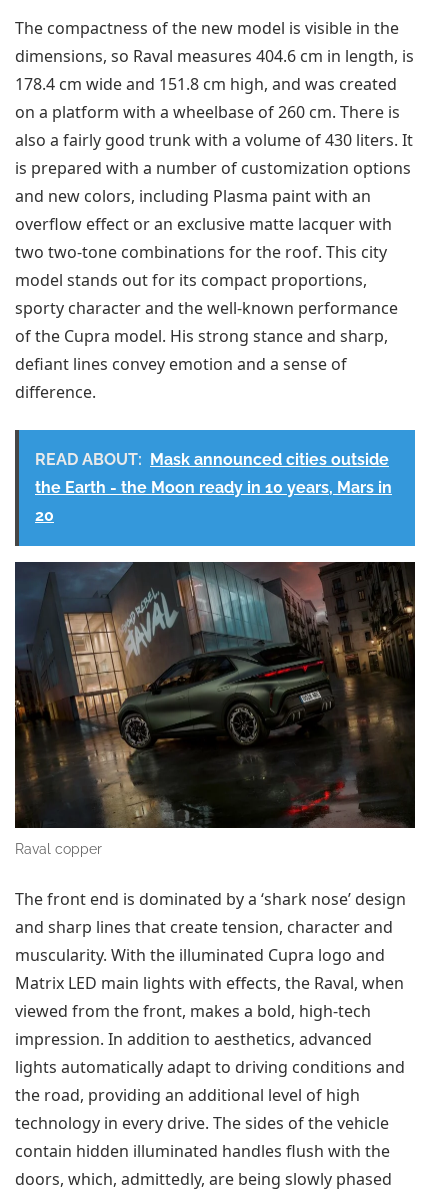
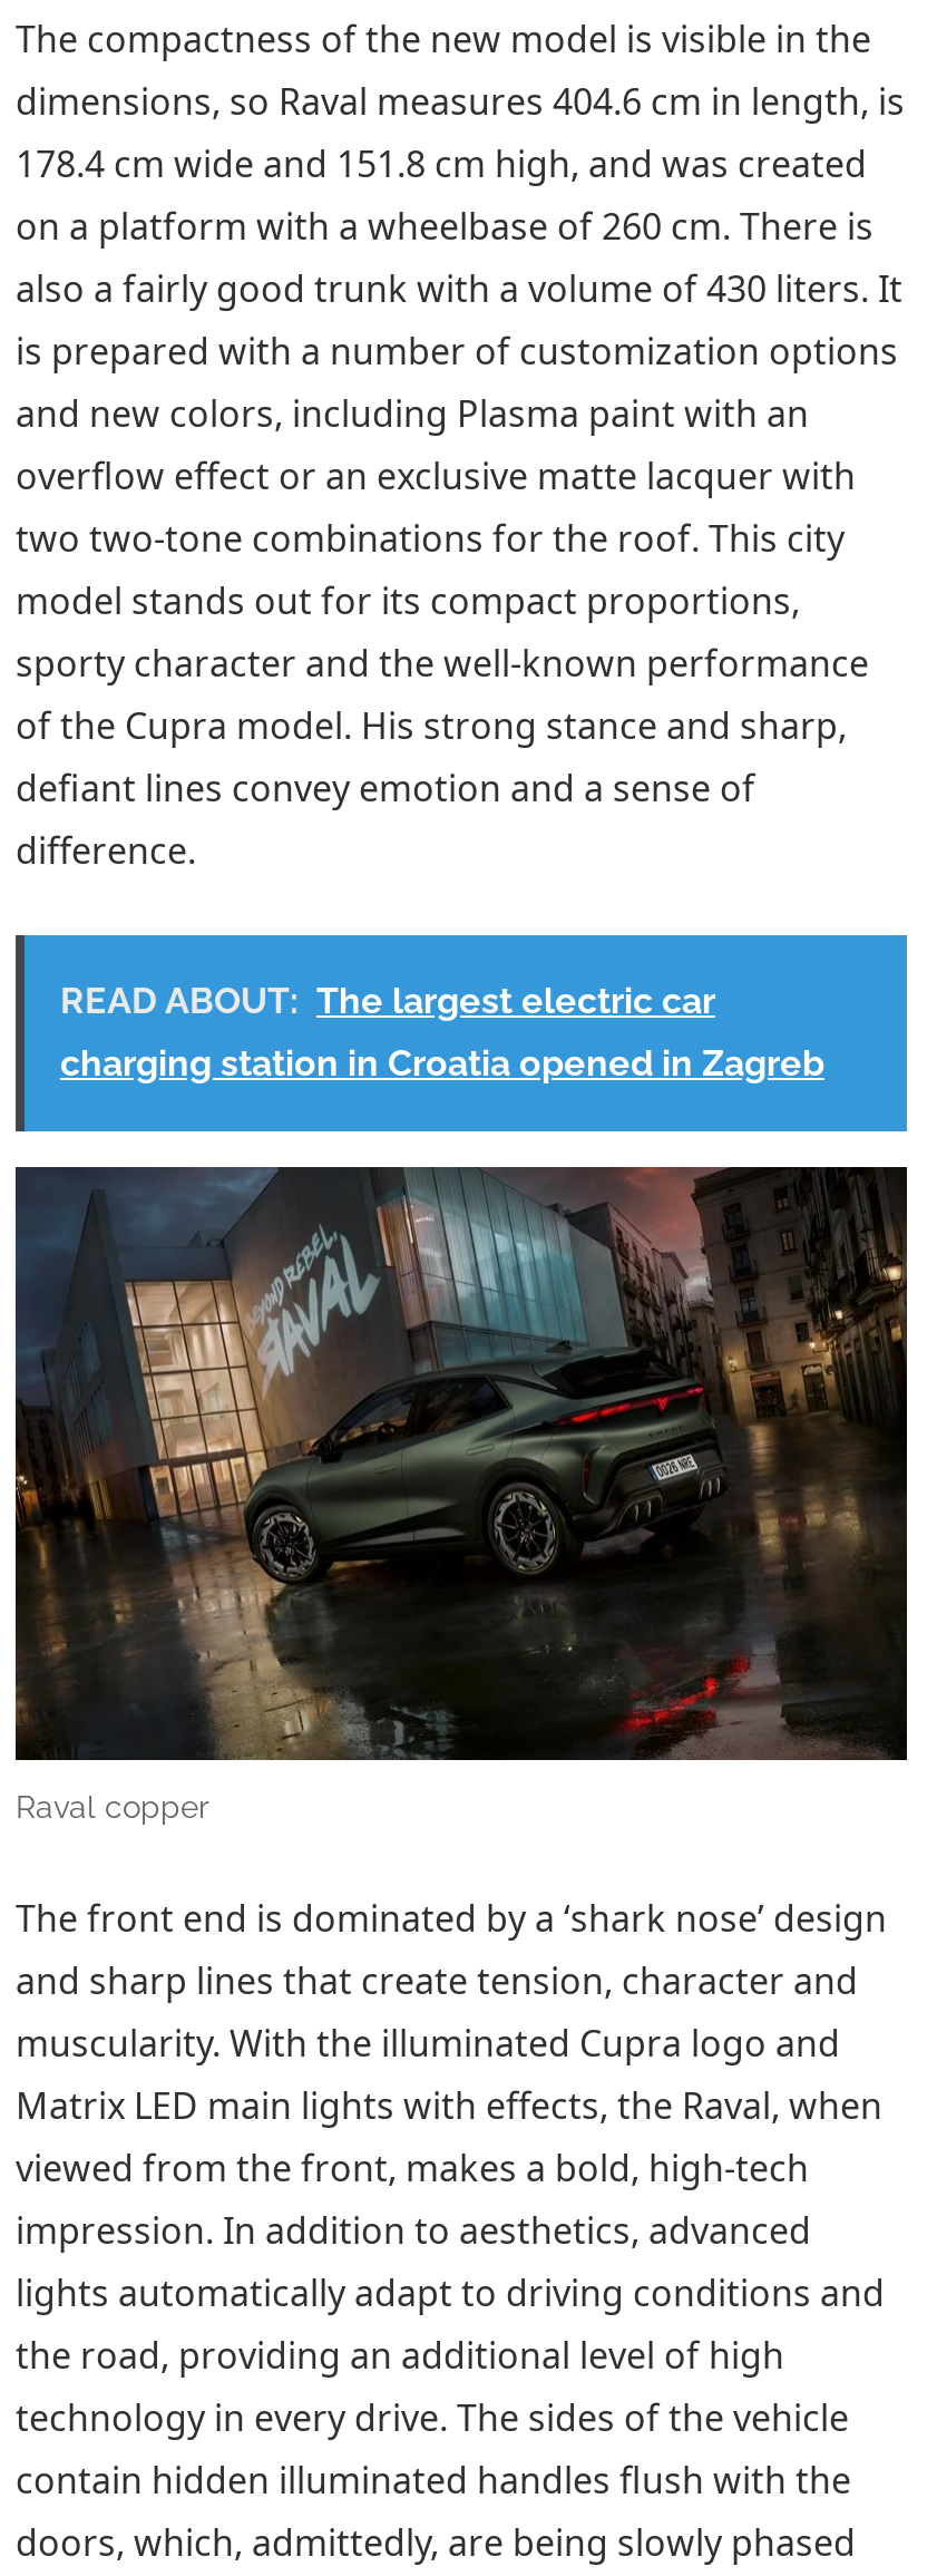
- READ ABOUT: Mask announced cities outside
- the Earth - the Moon ready in 10 years, Mars in
- 20
+ READ ABOUT: The largest electric car
+ charging station in Croatia opened in Zagreb
